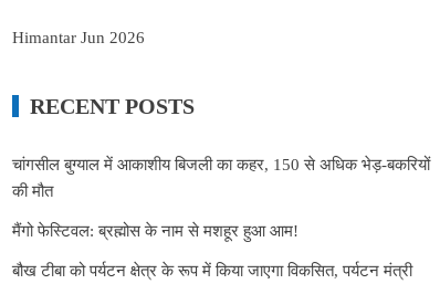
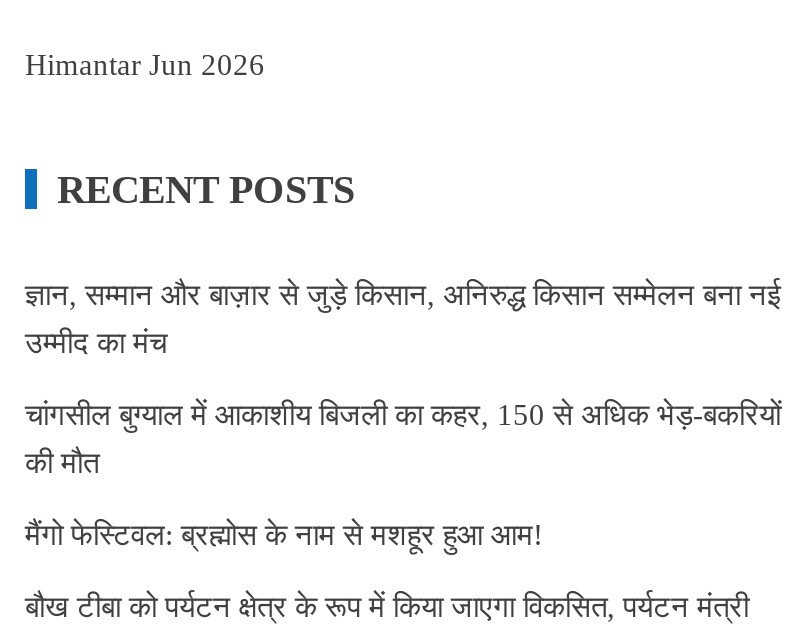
+ ज्ञान, सम्मान और बाज़ार से जुड़े किसान, अनिरुद्ध किसान सम्मेलन बना नई
+ उम्मीद का मंच
